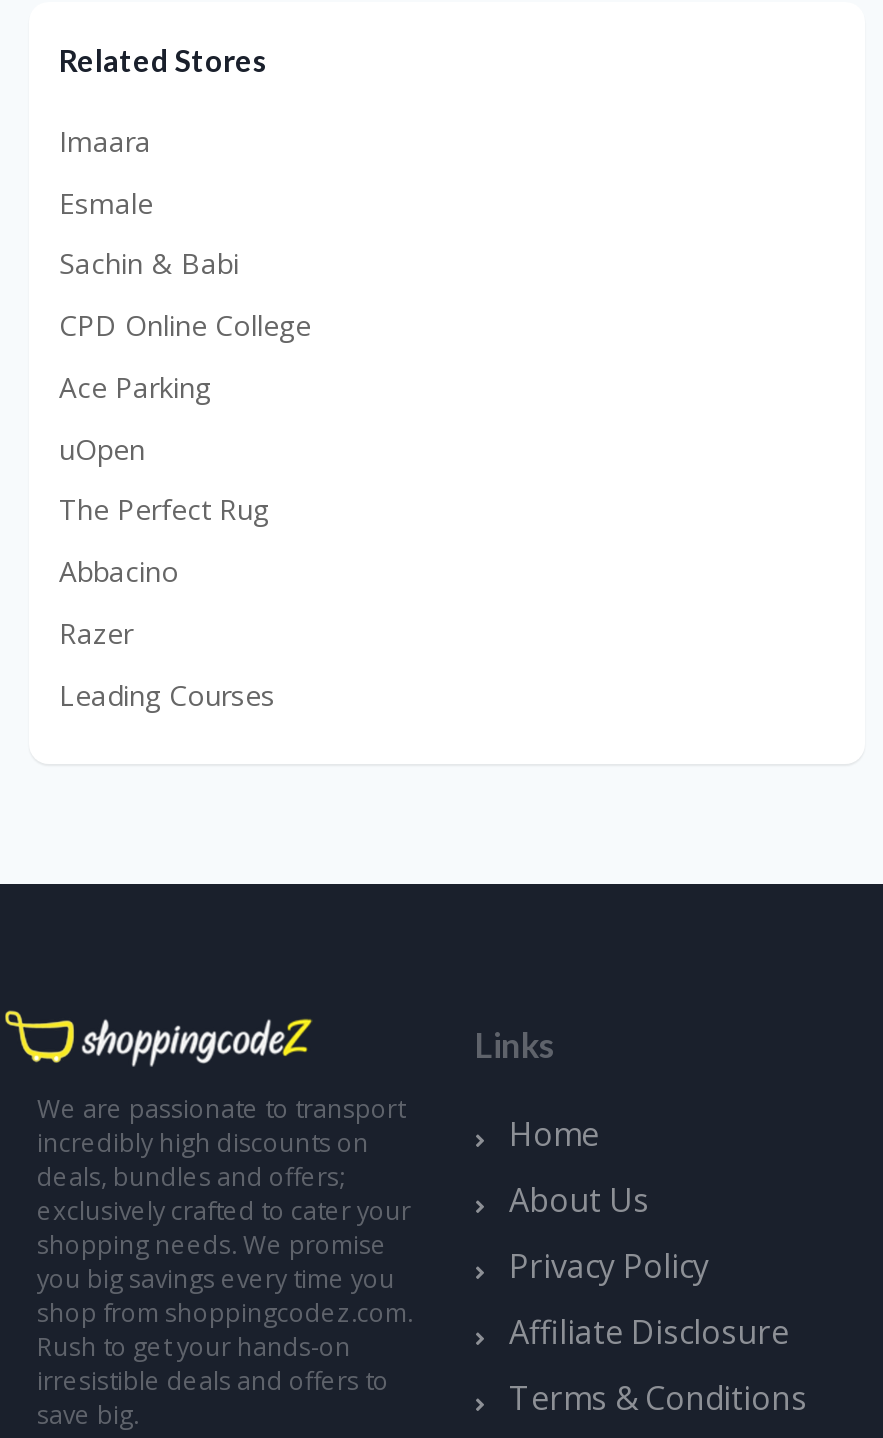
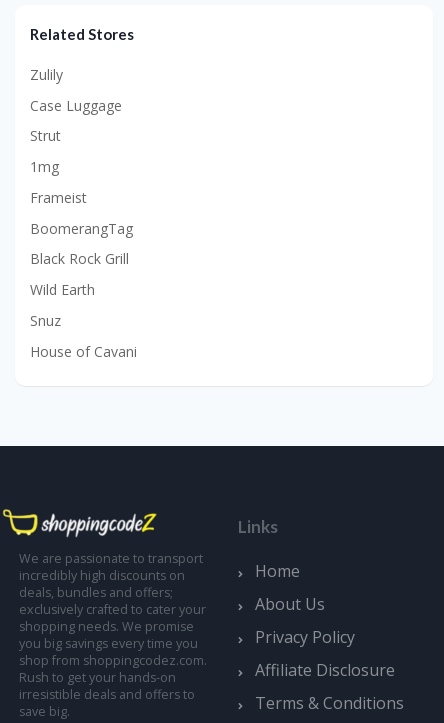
- Imaara
+ Zulily

- Esmale
+ Case Luggage

- Sachin & Babi
+ Strut

- CPD Online College
+ 1mg

- Ace Parking
+ Frameist

- uOpen
+ BoomerangTag

- The Perfect Rug
+ Black Rock Grill

- Abbacino
+ Wild Earth

- Razer
+ Snuz

- Leading Courses
+ House of Cavani
